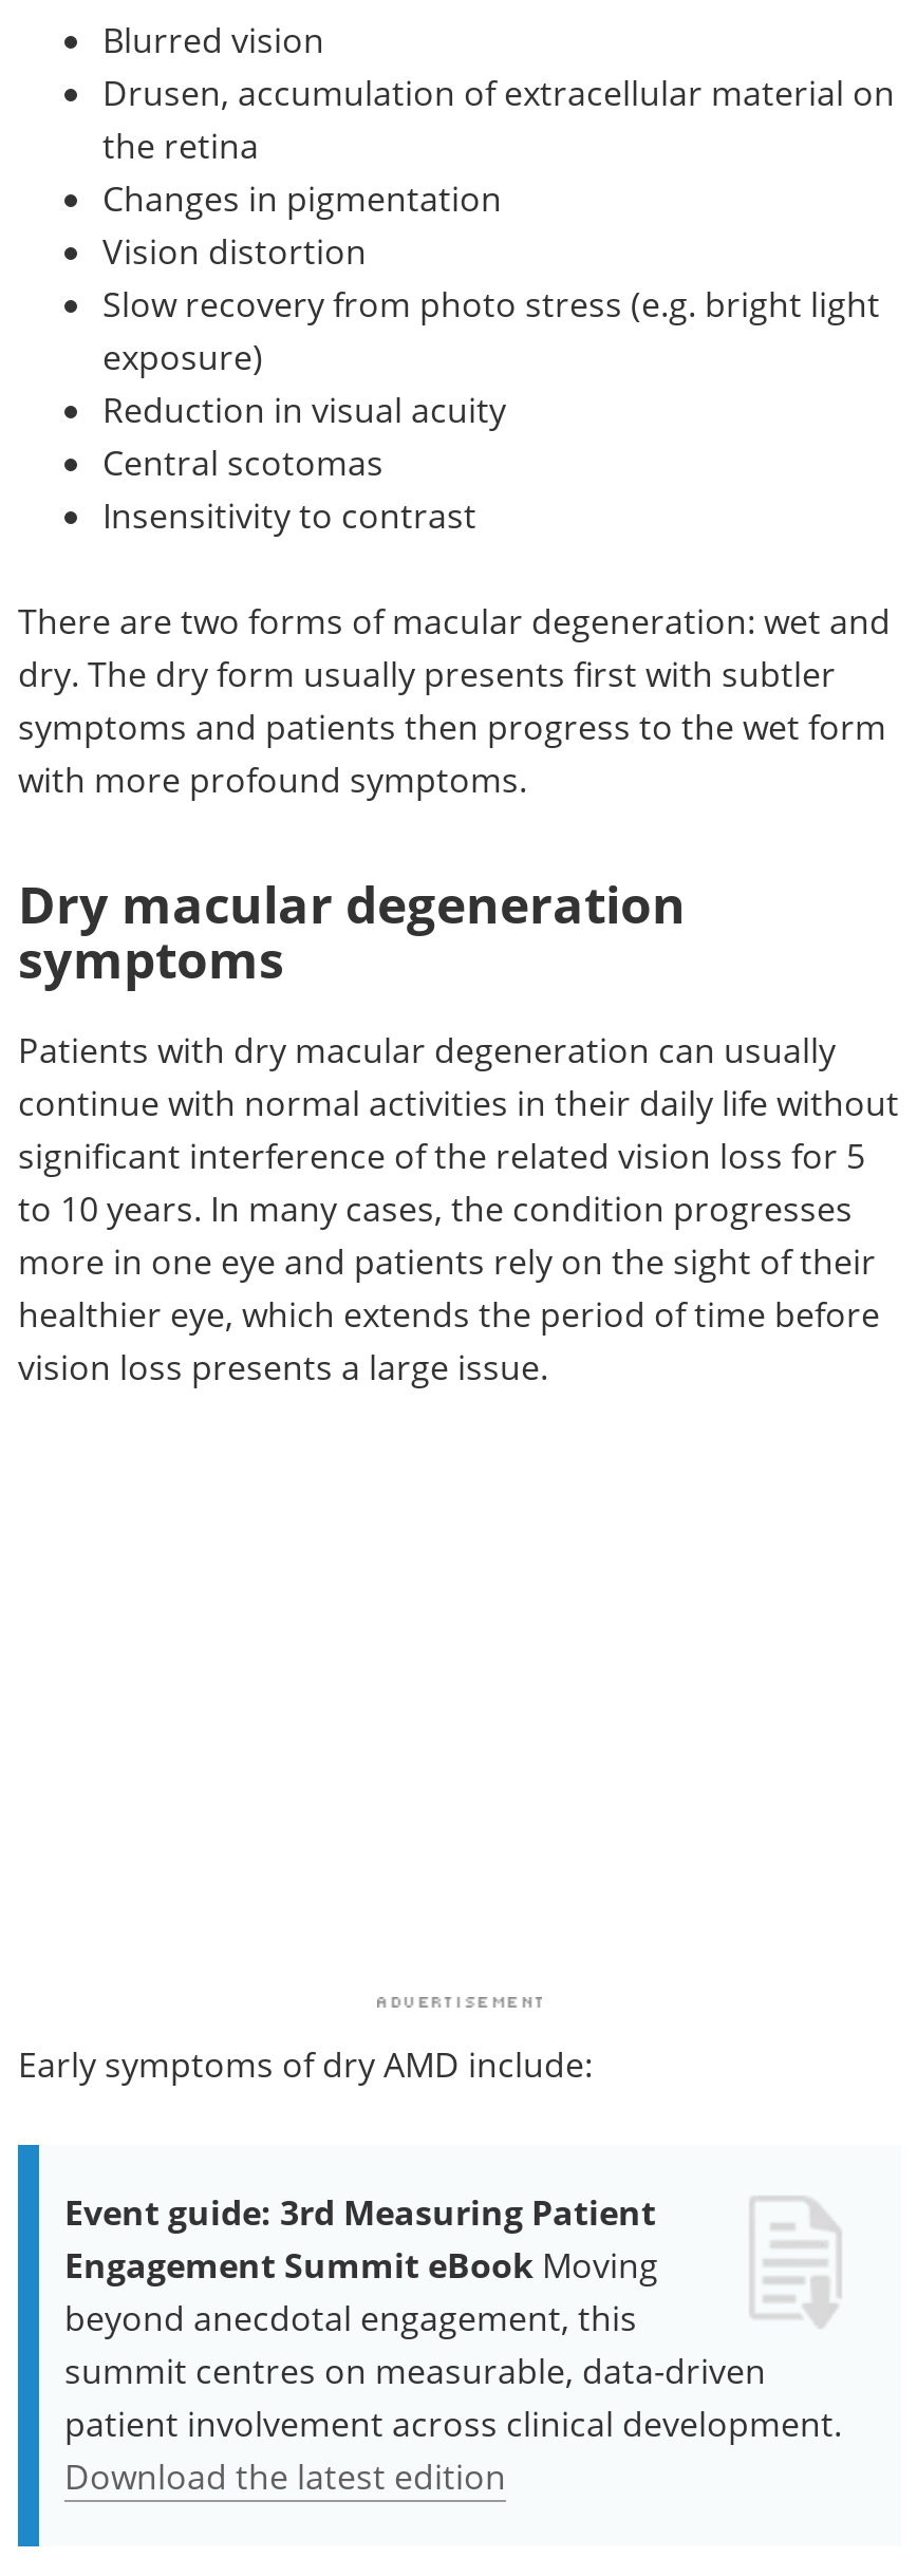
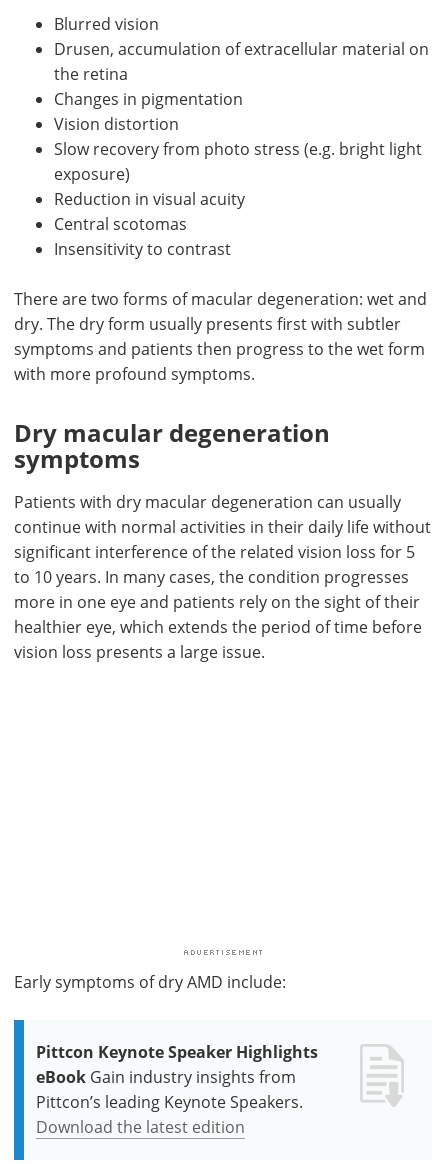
- Event guide: 3rd Measuring Patient
- Engagement Summit eBook Moving
- beyond anecdotal engagement, this
- summit centres on measurable, data-driven
- patient involvement across clinical development.
+ Pittcon Keynote Speaker Highlights
+ eBook Gain industry insights from
+ Pittcon’s leading Keynote Speakers.
